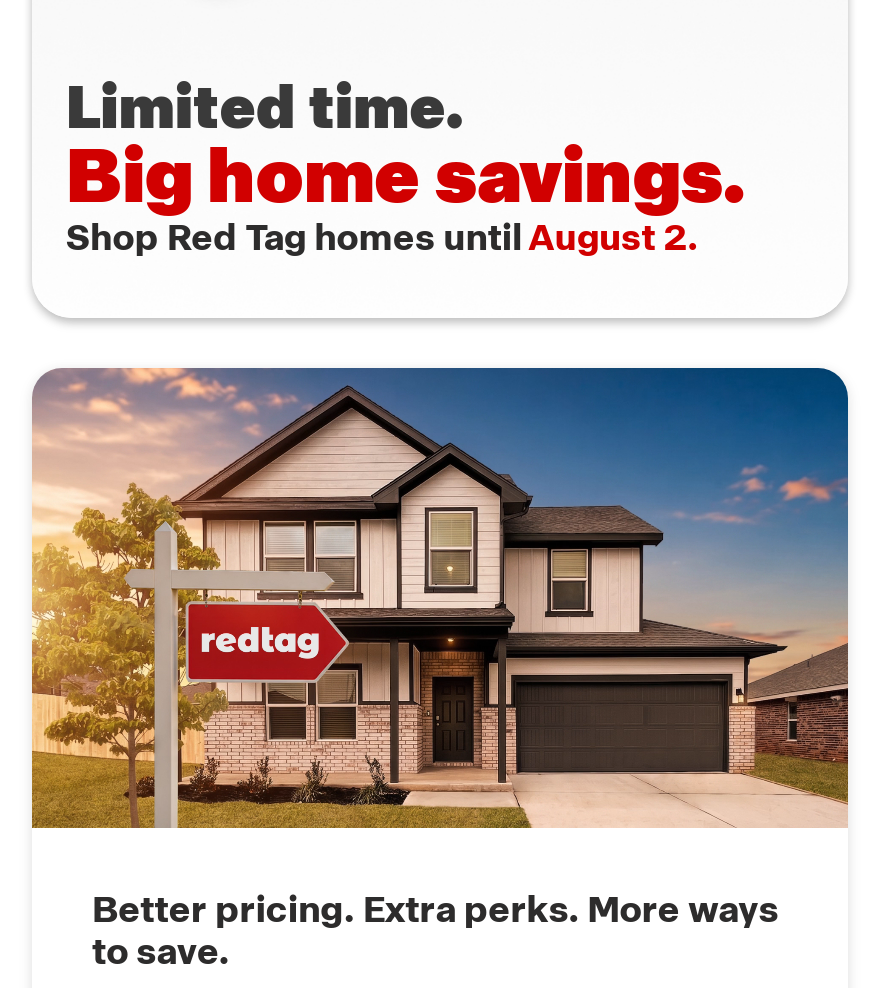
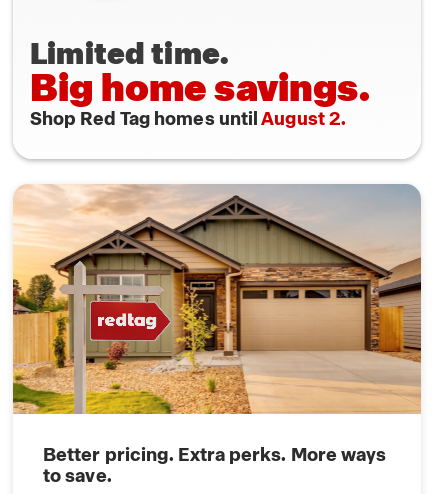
- [image]
+ [image]
